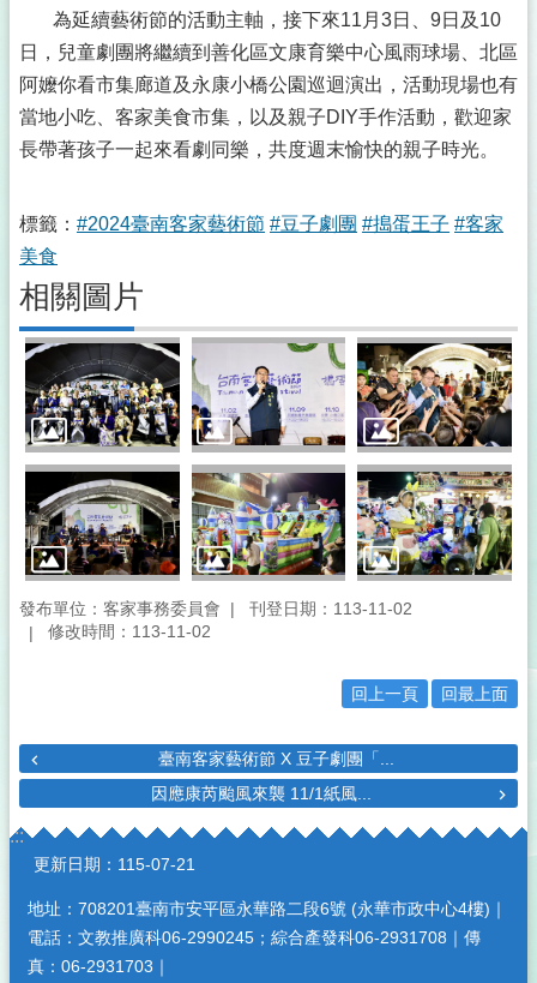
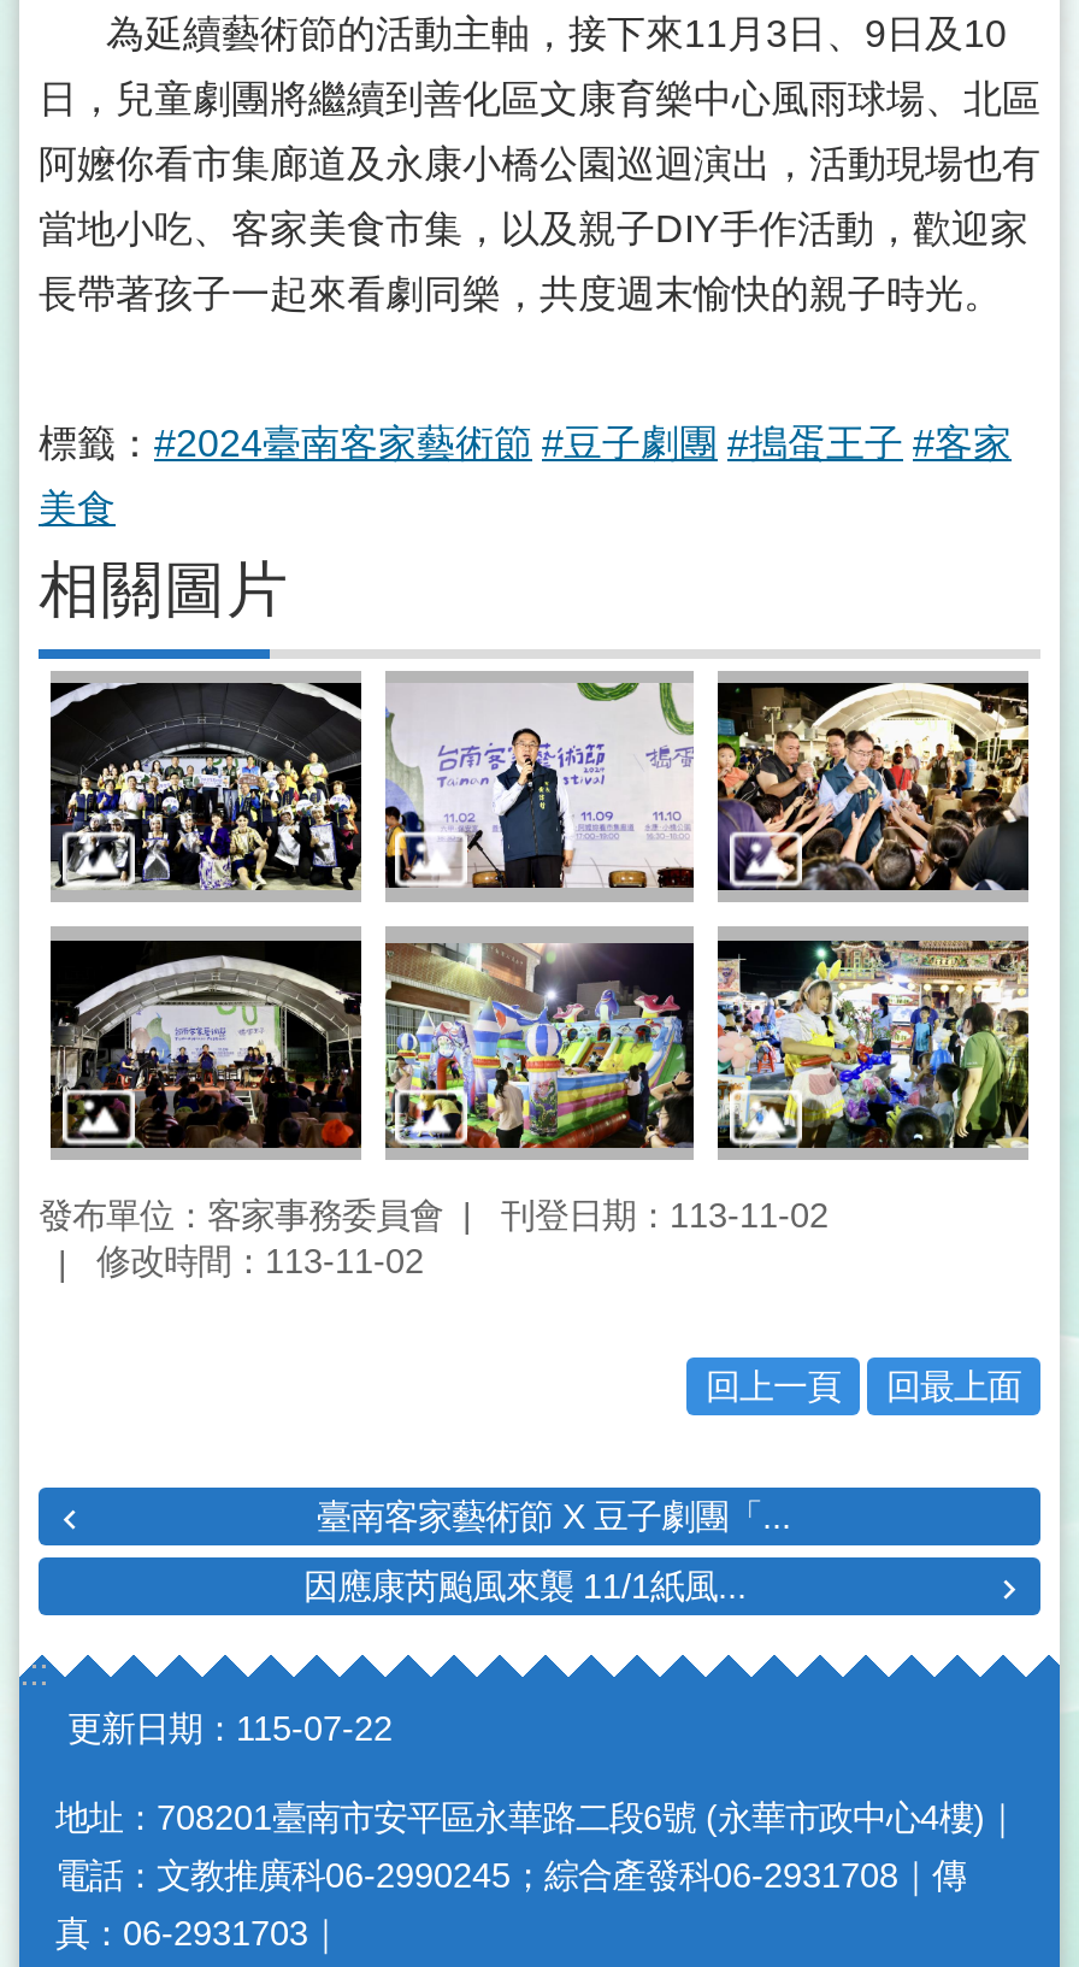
- 更新日期：115-07-21
+ 更新日期：115-07-22
